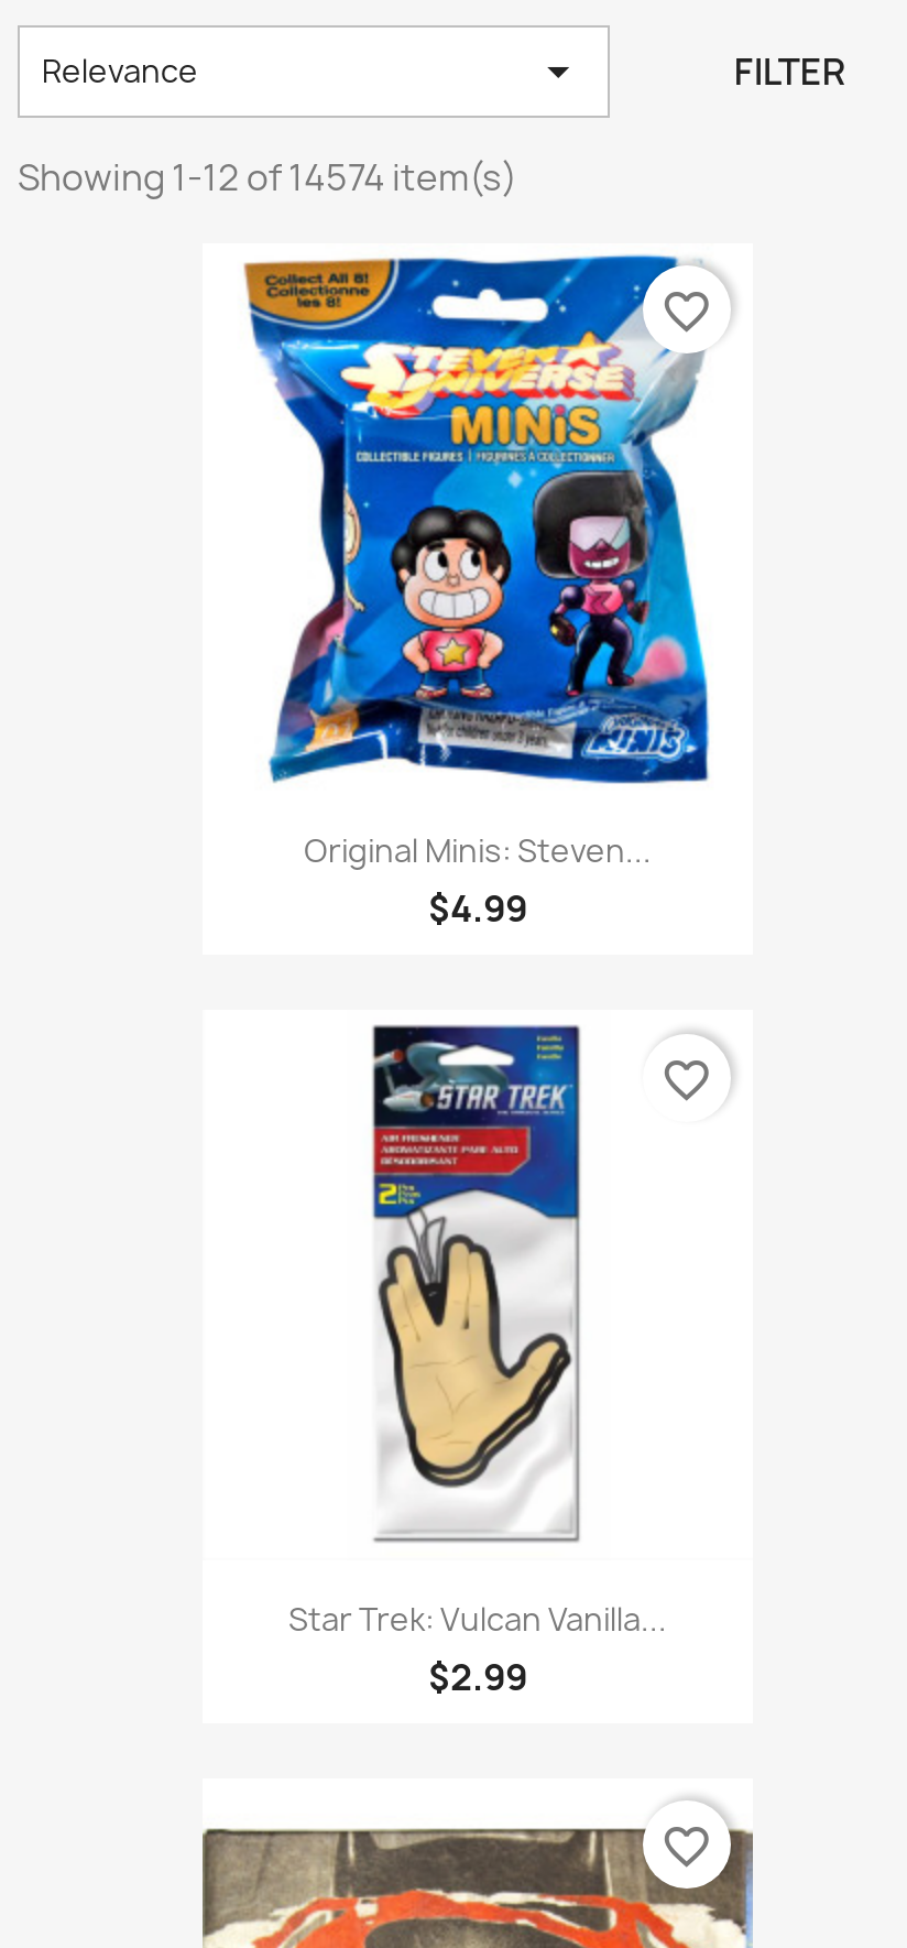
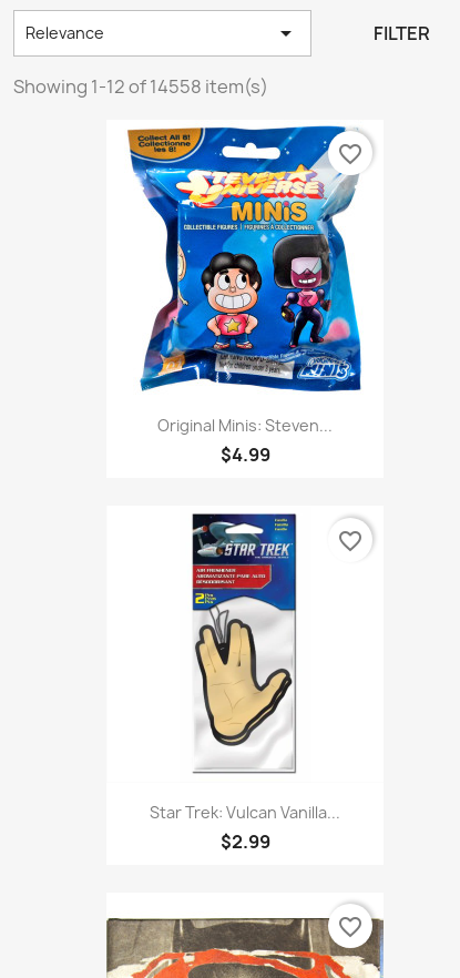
- Showing 1-12 of 14574 item(s)
+ Showing 1-12 of 14558 item(s)
